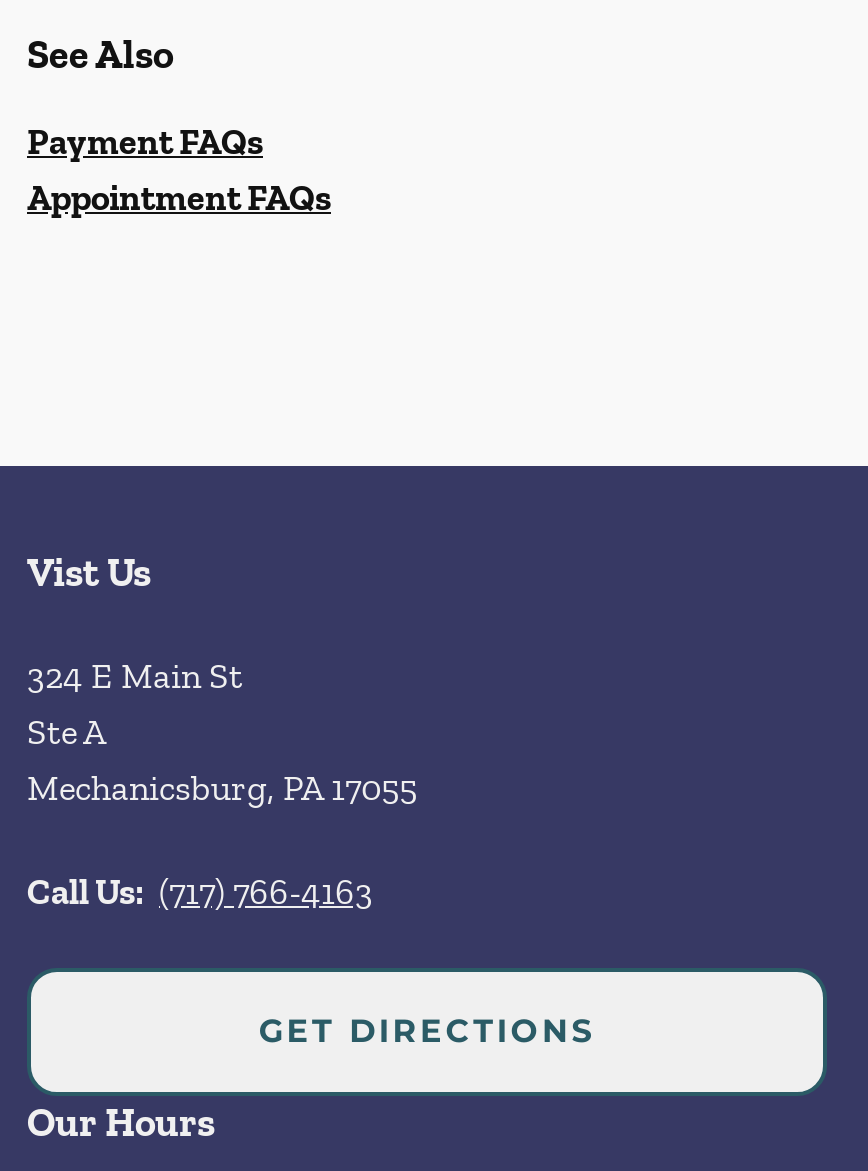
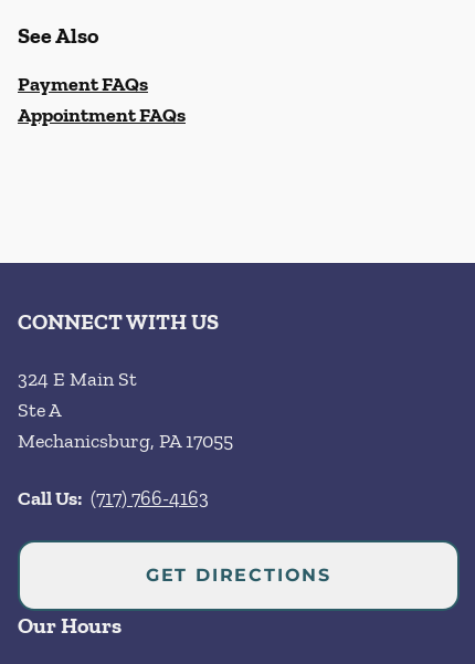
- Vist Us
+ CONNECT WITH US
